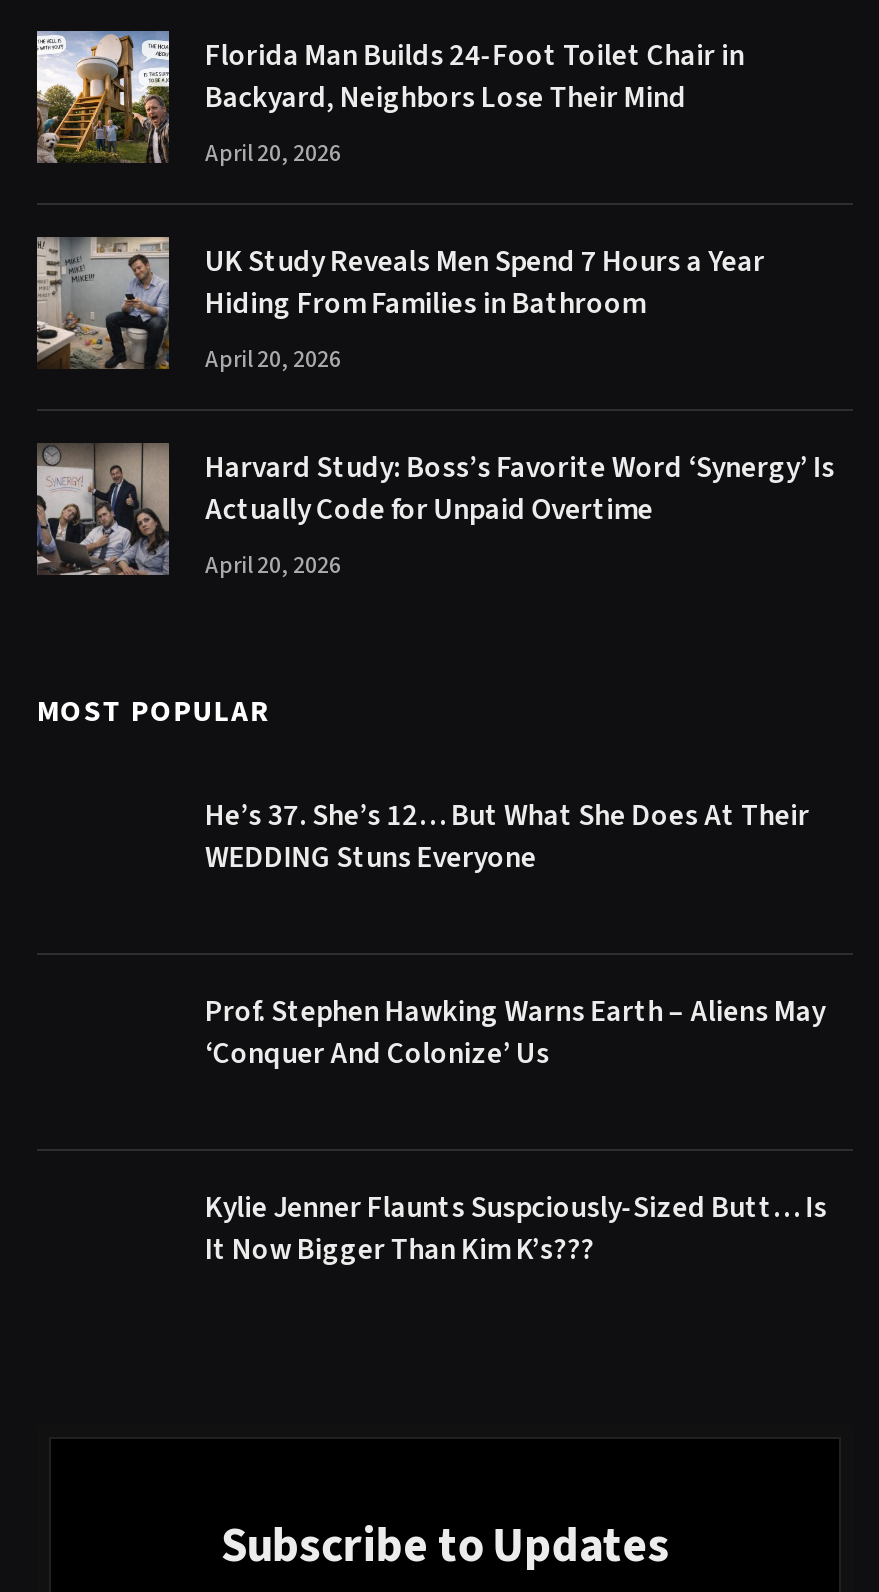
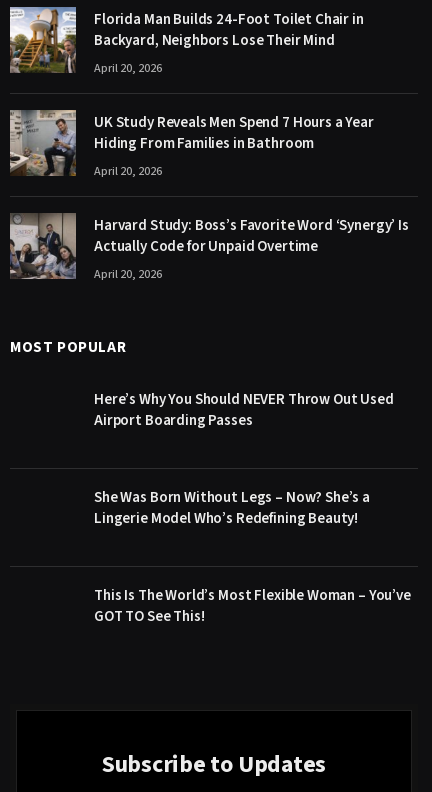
- He’s 37. She’s 12… But What She Does At Their
- WEDDING Stuns Everyone
+ Here’s Why You Should NEVER Throw Out Used
+ Airport Boarding Passes

- Prof. Stephen Hawking Warns Earth – Aliens May
- ‘Conquer And Colonize’ Us
+ She Was Born Without Legs – Now? She’s a
+ Lingerie Model Who’s Redefining Beauty!

- Kylie Jenner Flaunts Suspciously-Sized Butt… Is
- It Now Bigger Than Kim K’s???
+ This Is The World’s Most Flexible Woman – You’ve
+ GOT TO See This!
